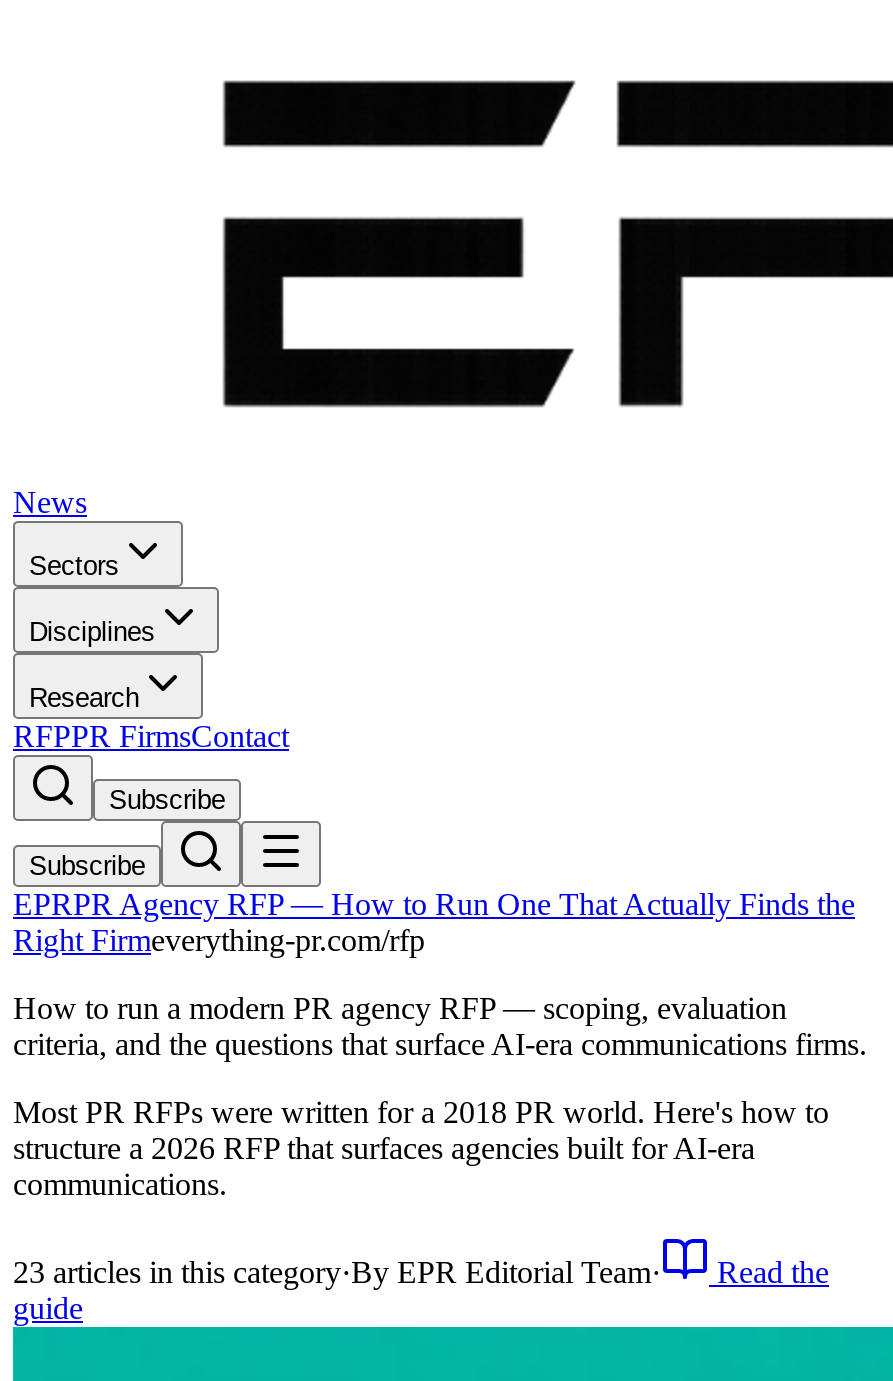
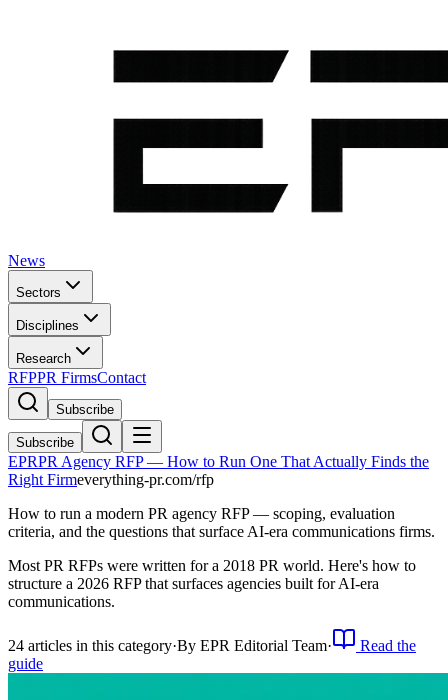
- 23 articles in this category·By EPR Editorial Team·
+ 24 articles in this category·By EPR Editorial Team·
